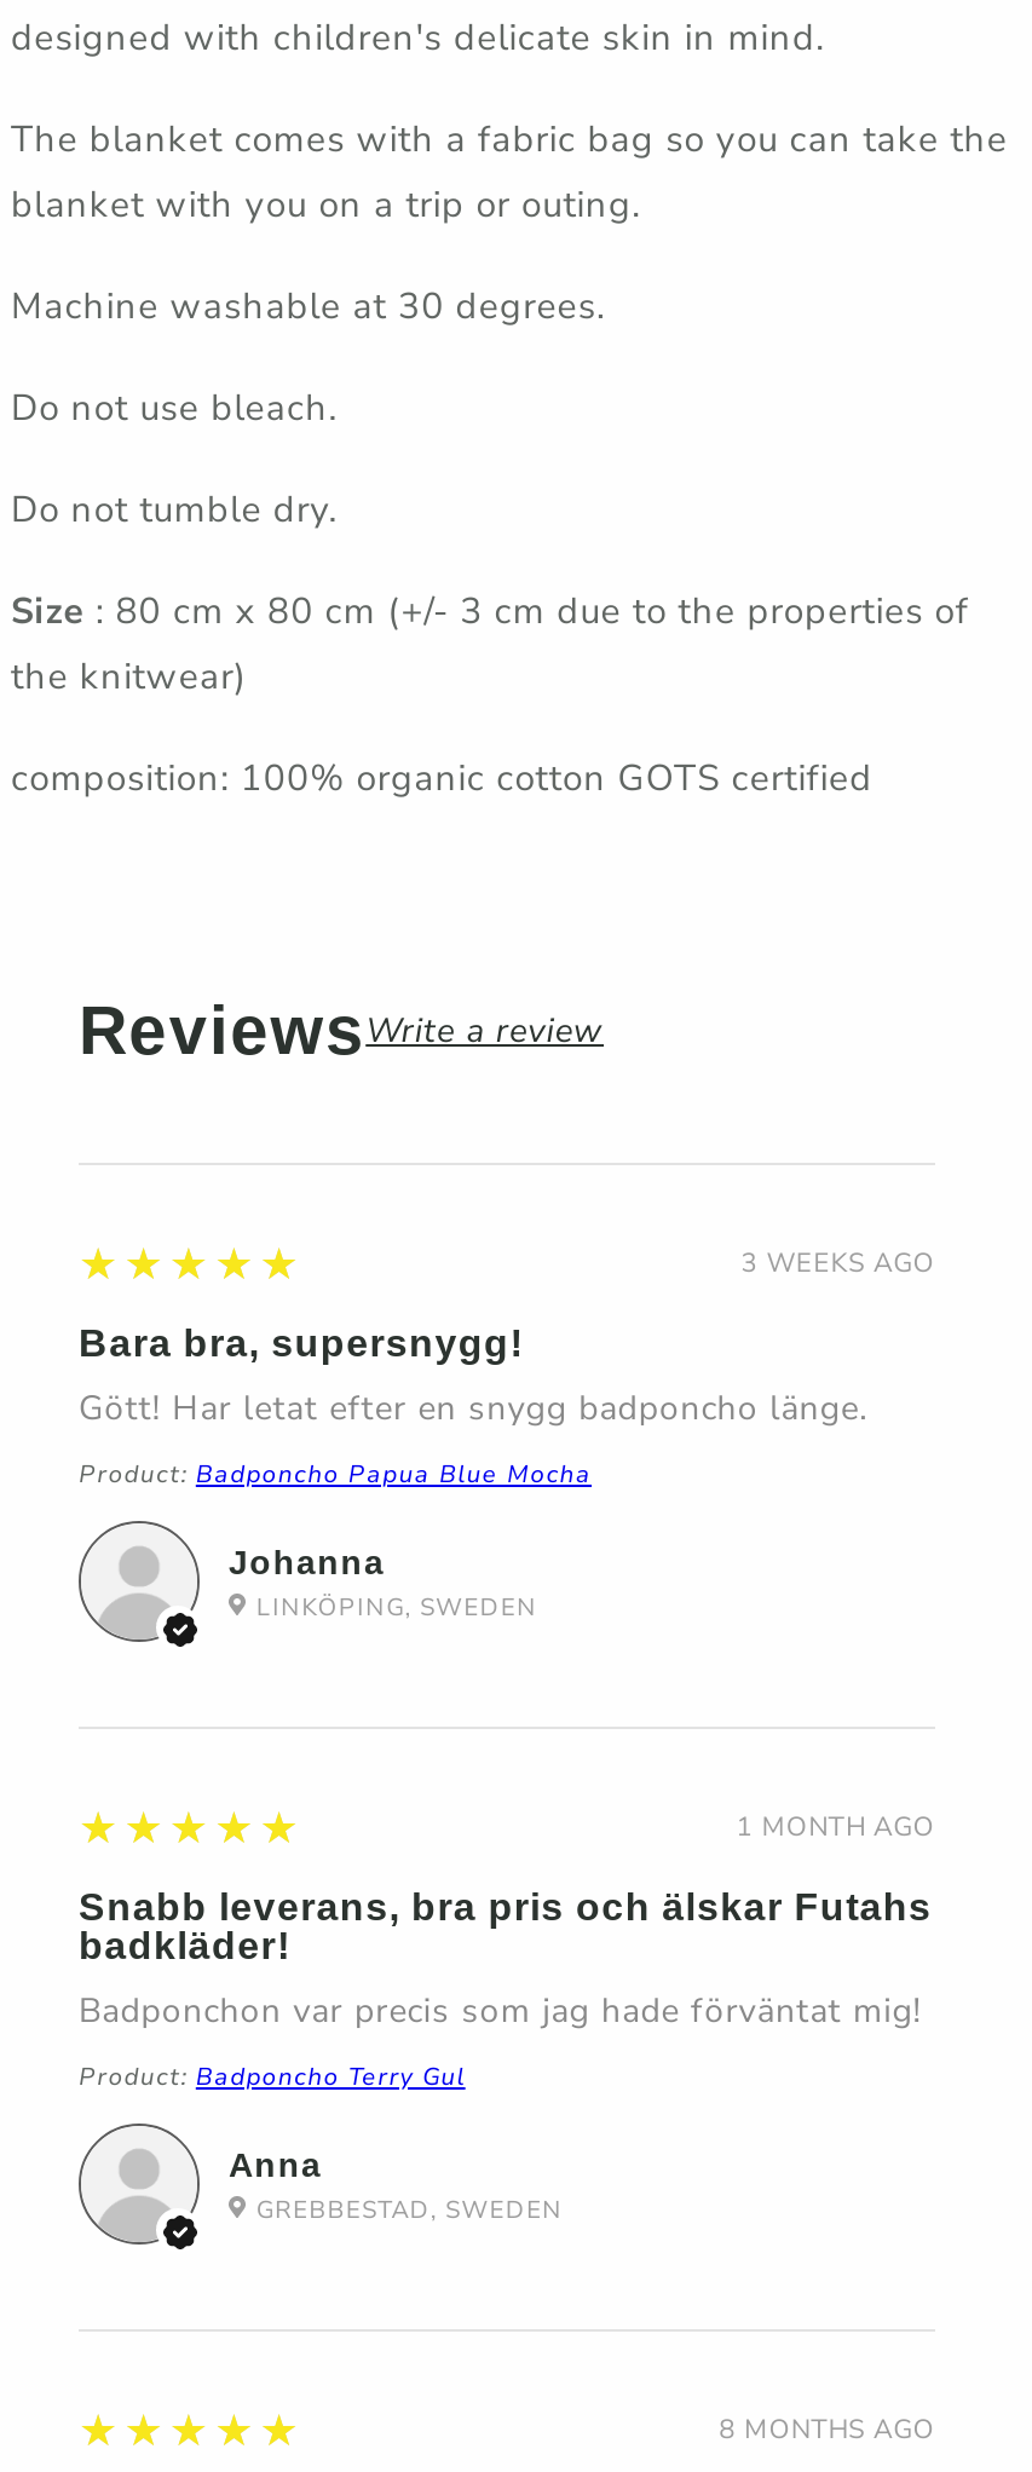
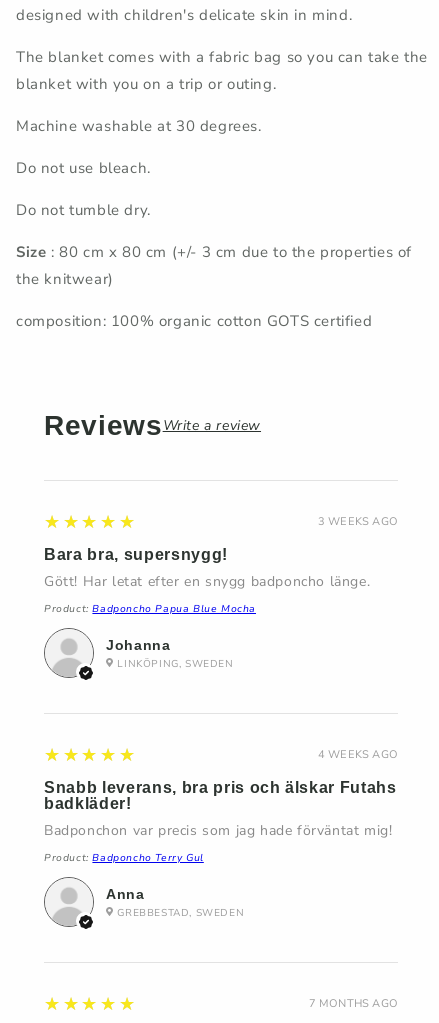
- 1 MONTH AGO
+ 4 WEEKS AGO

- 8 MONTHS AGO
+ 7 MONTHS AGO
